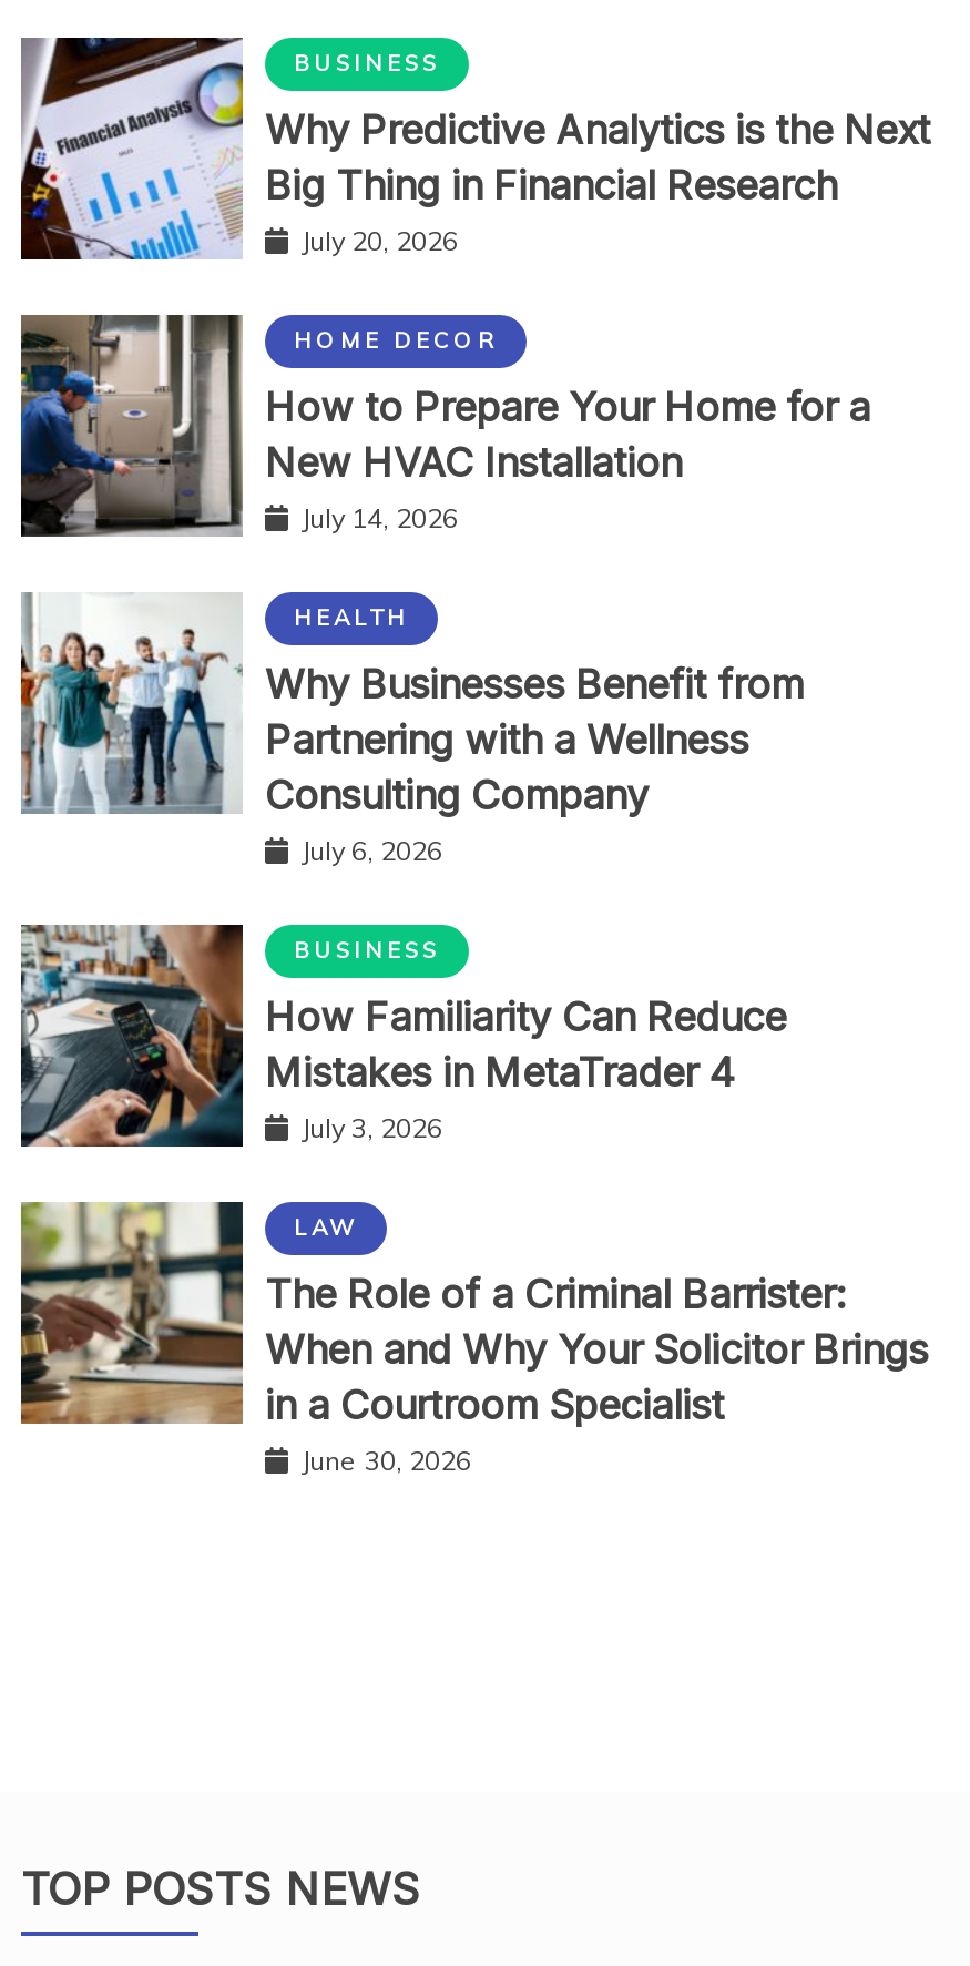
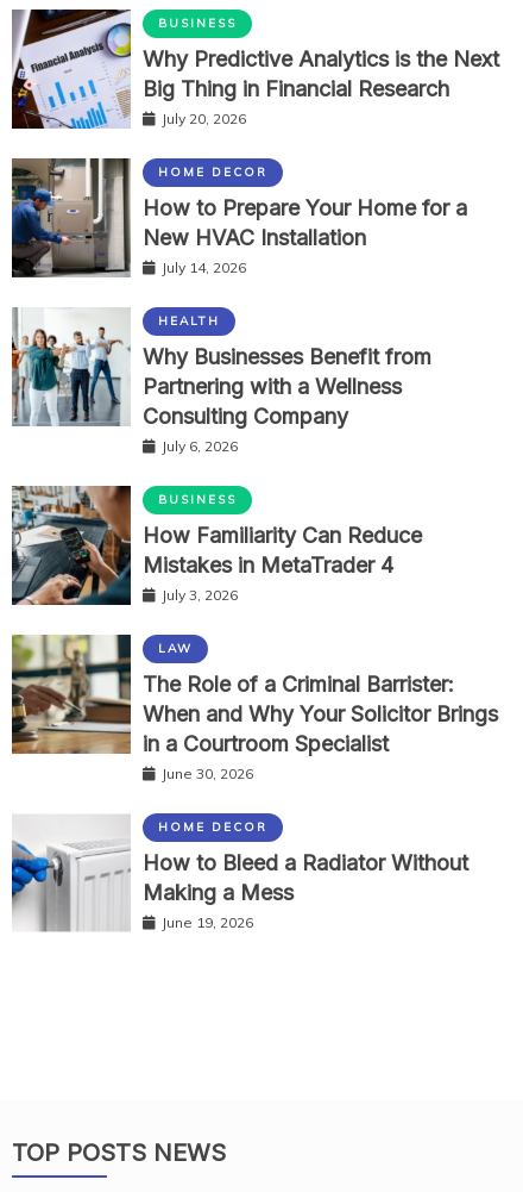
+ [image]
+ HOME DECOR
+ How to Bleed a Radiator Without
+ Making a Mess
+ June 19, 2026
